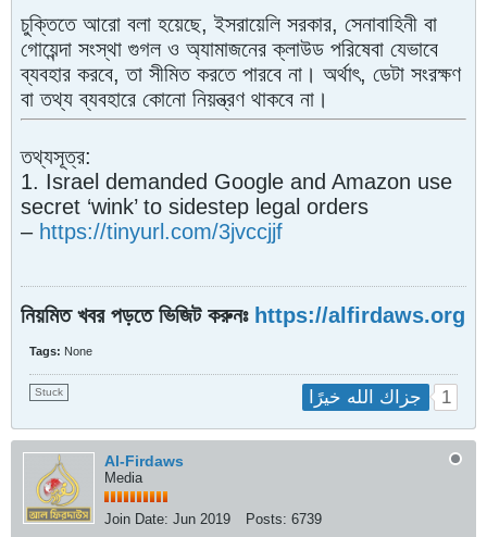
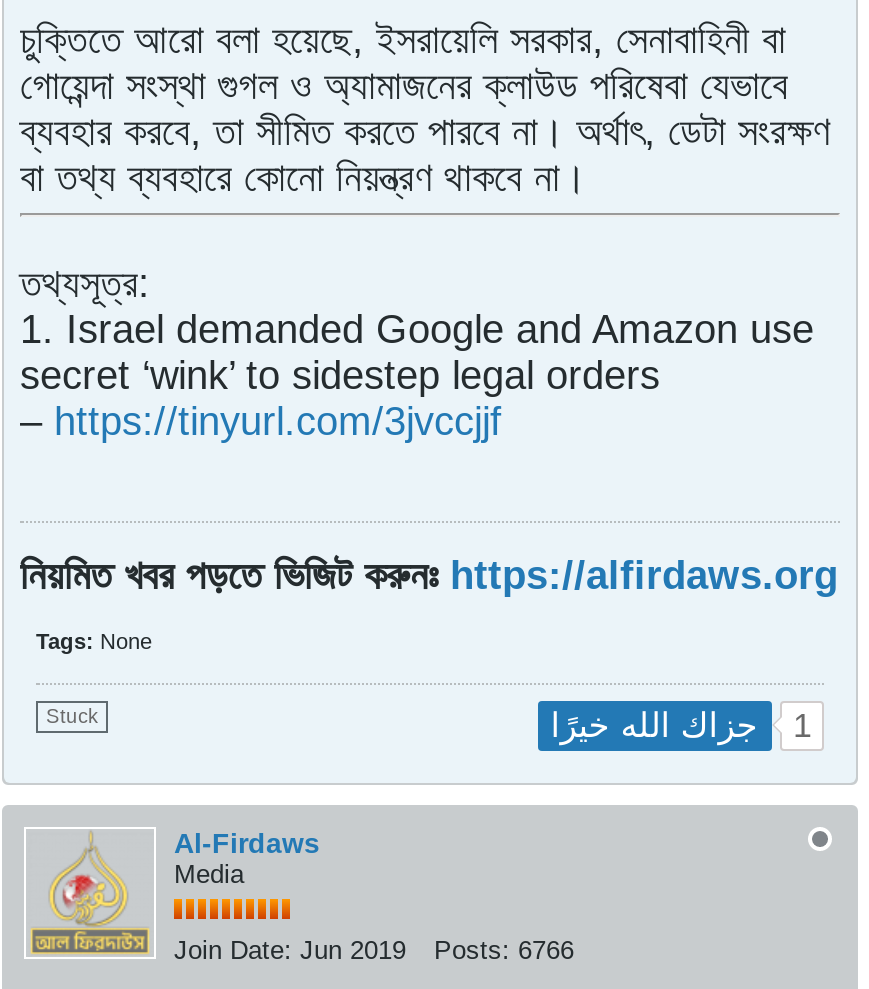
- Join Date: Jun 2019 Posts: 6739
+ Join Date: Jun 2019 Posts: 6766
